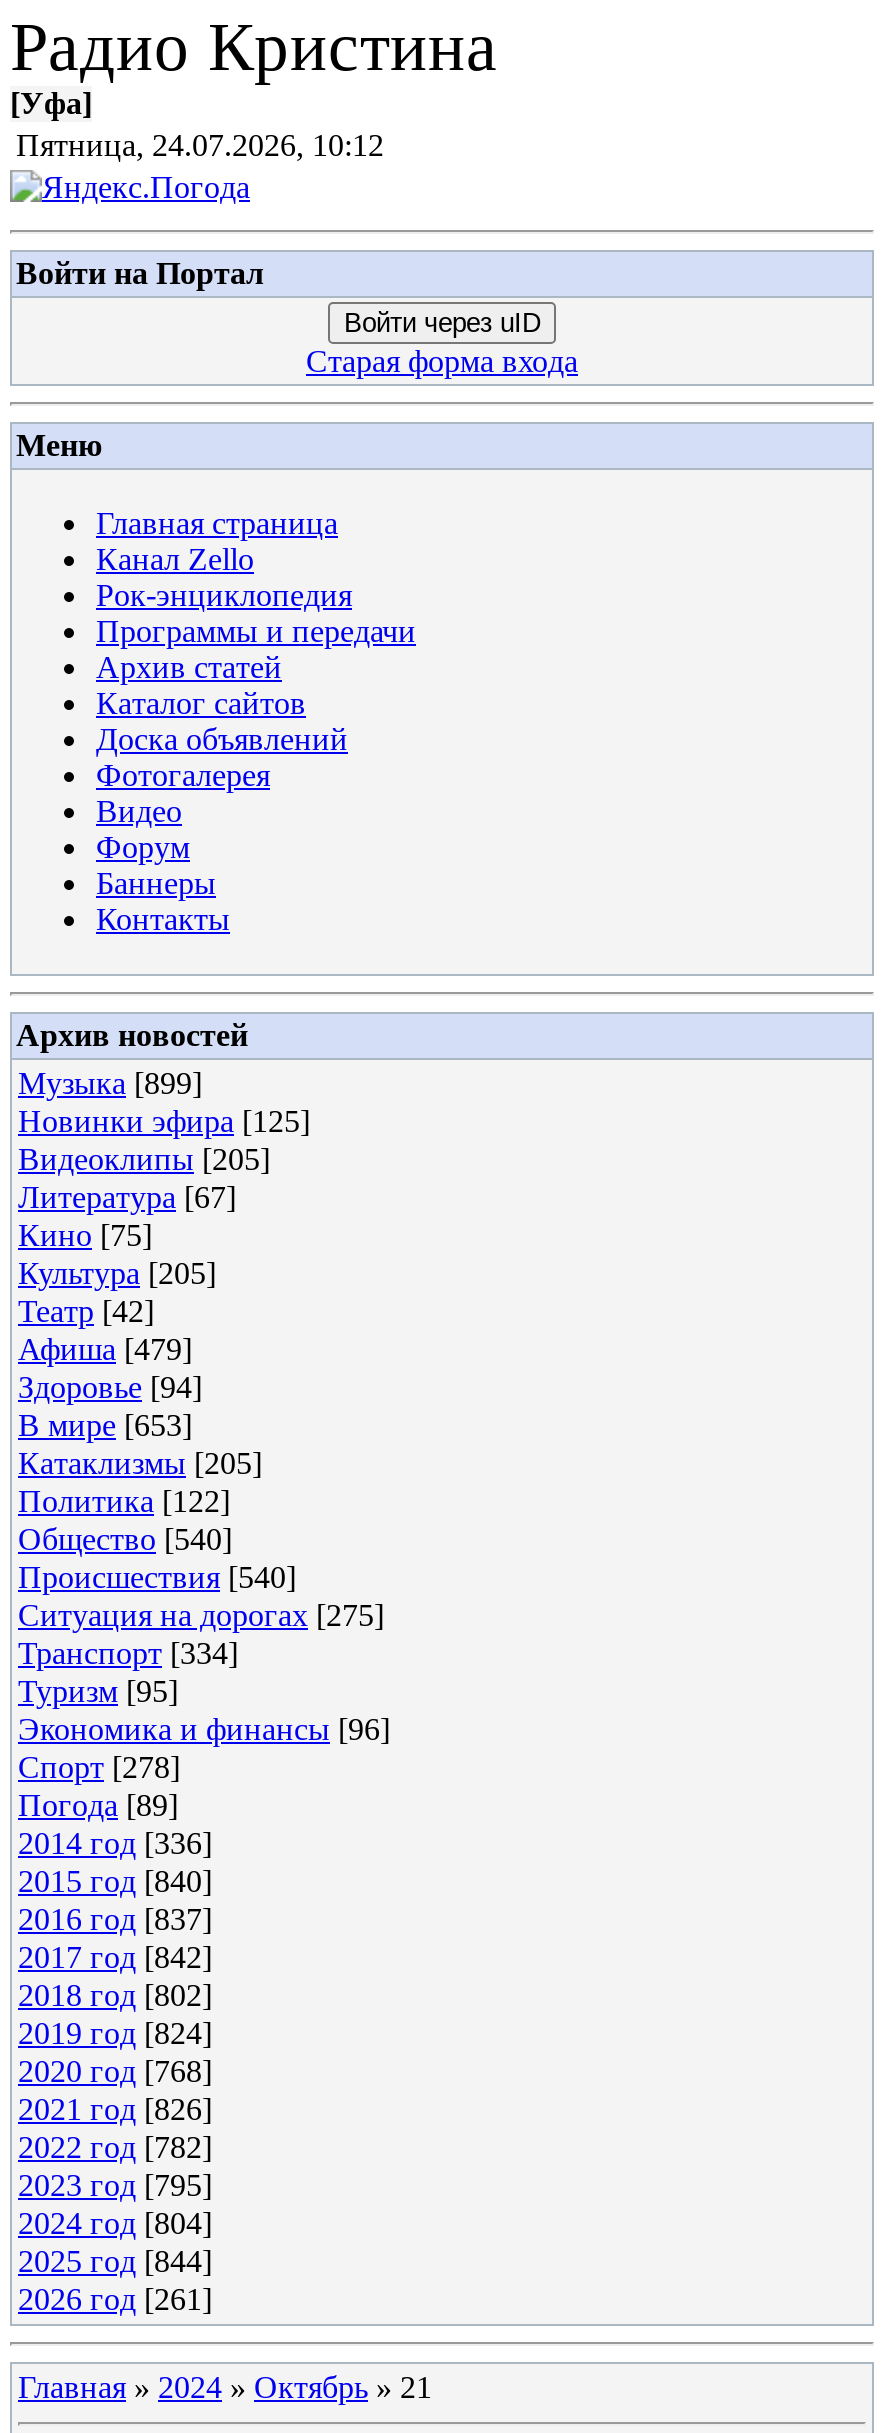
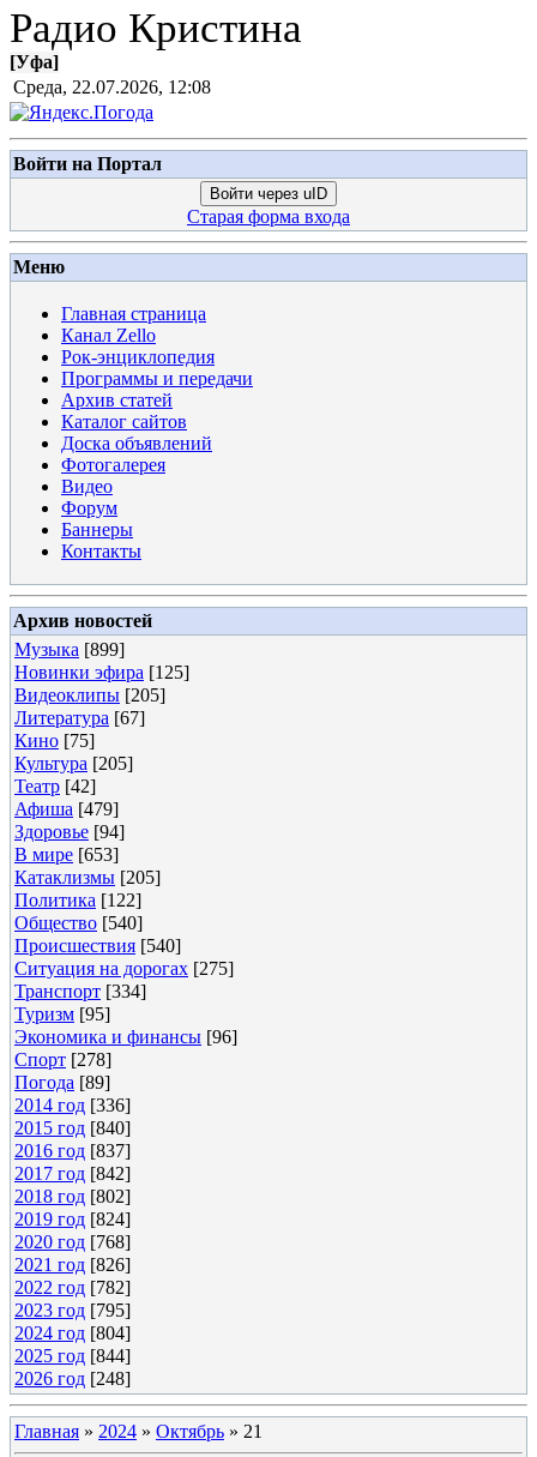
- Пятница, 24.07.2026, 10:12
+ Среда, 22.07.2026, 12:08

- 2026 год [261]
+ 2026 год [248]
